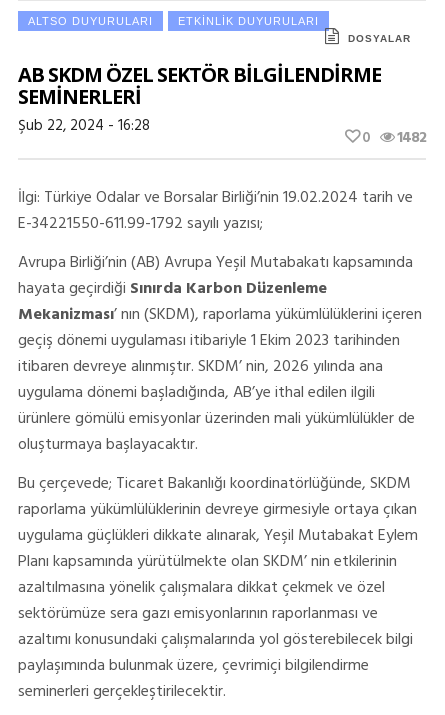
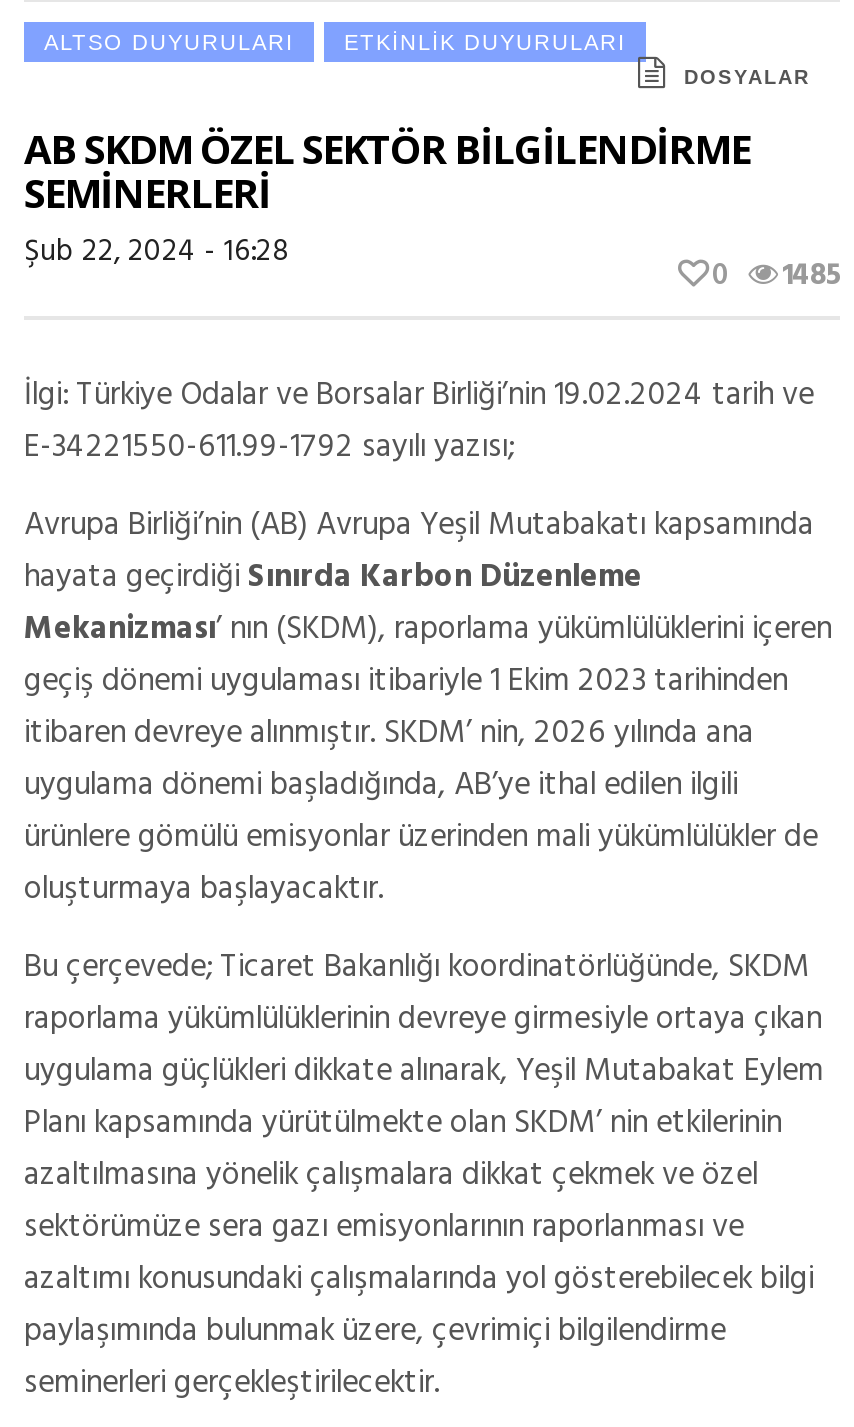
- 0 1482
+ 0 1485
